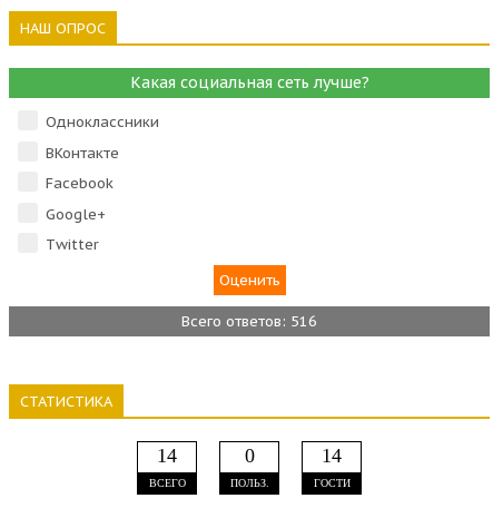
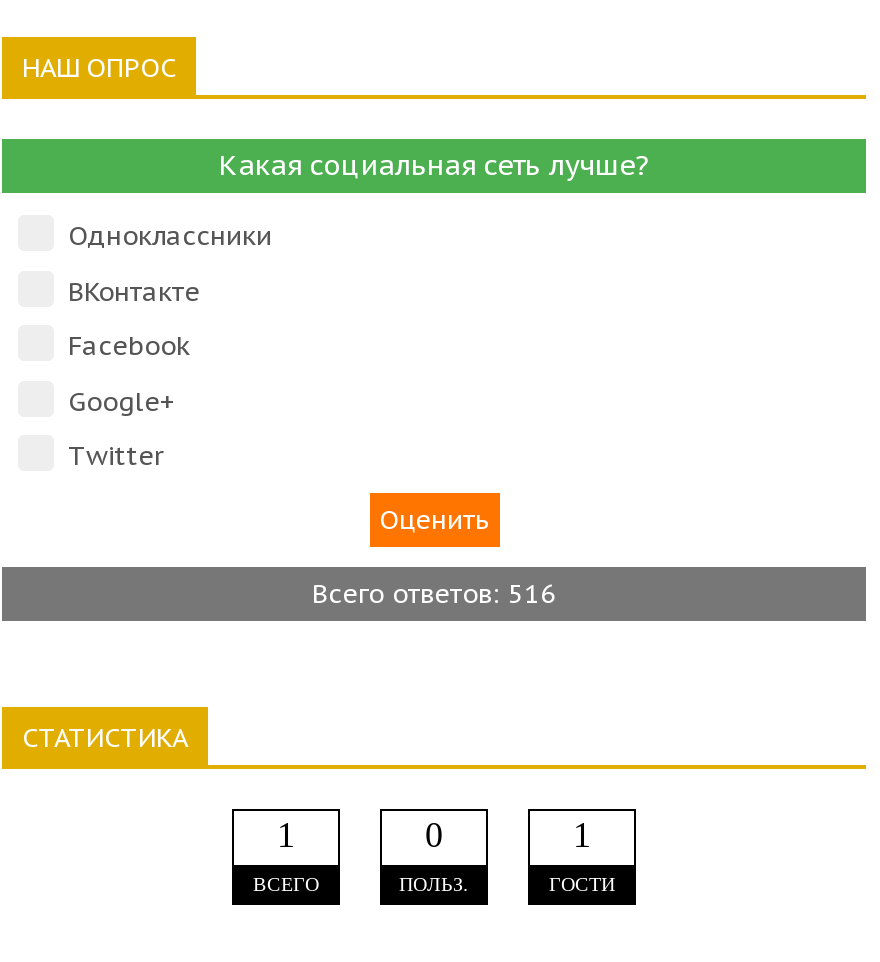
- 14
+ 1

- 14
+ 1
